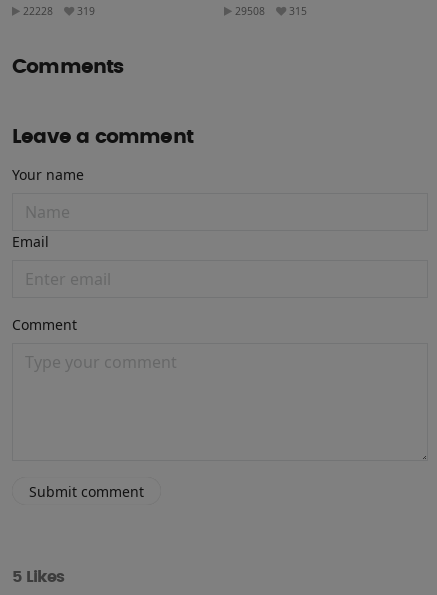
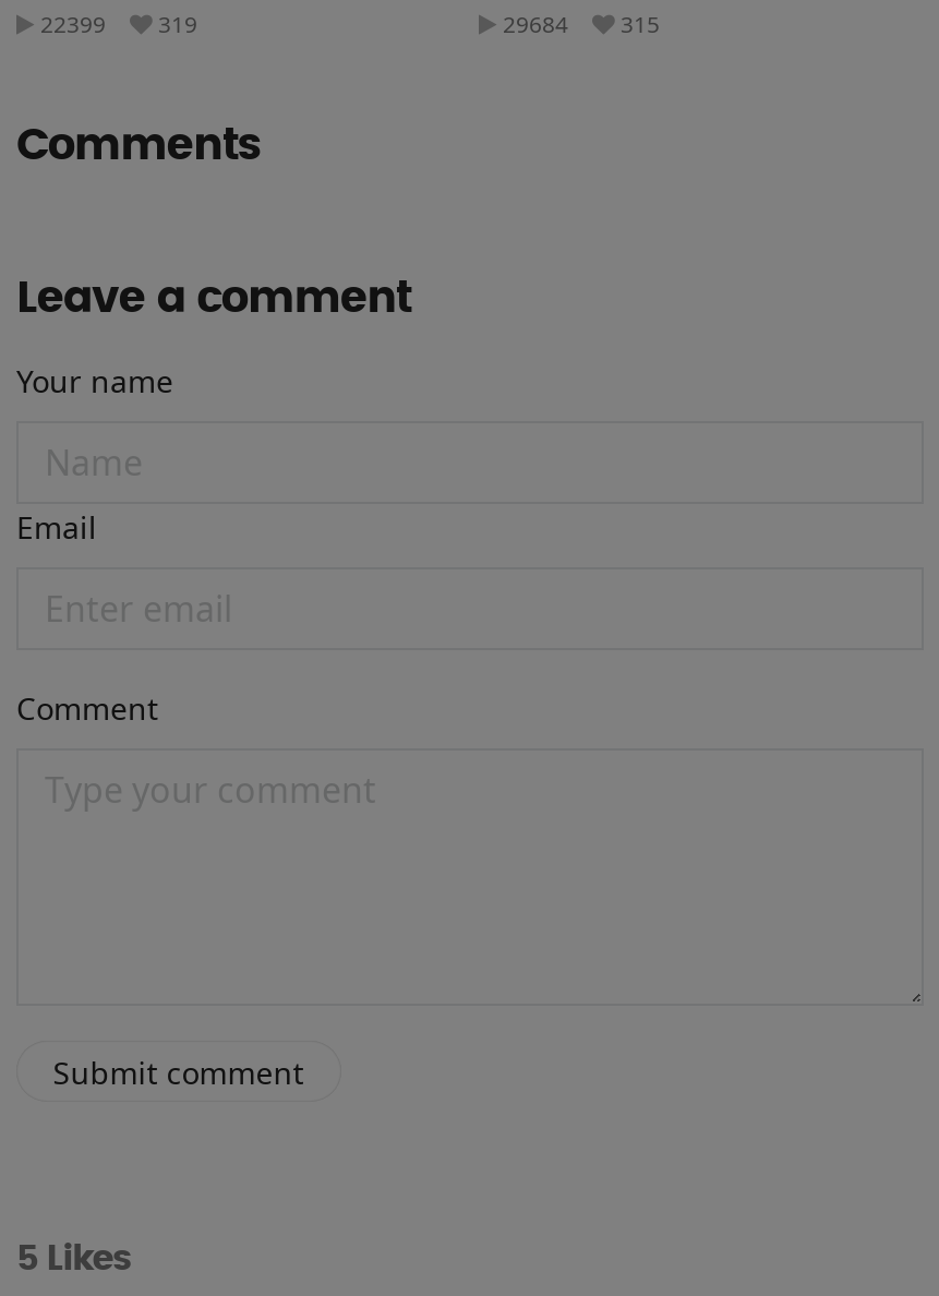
- 22228 319
+ 22399 319

- 29508 315
+ 29684 315
